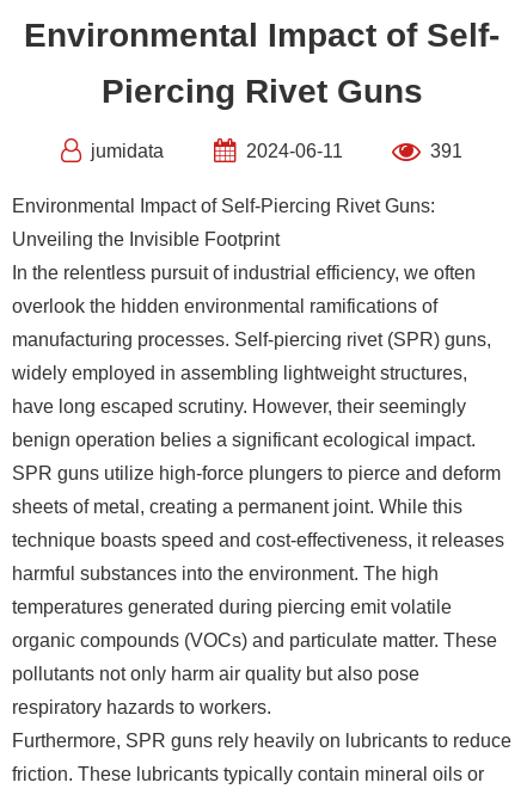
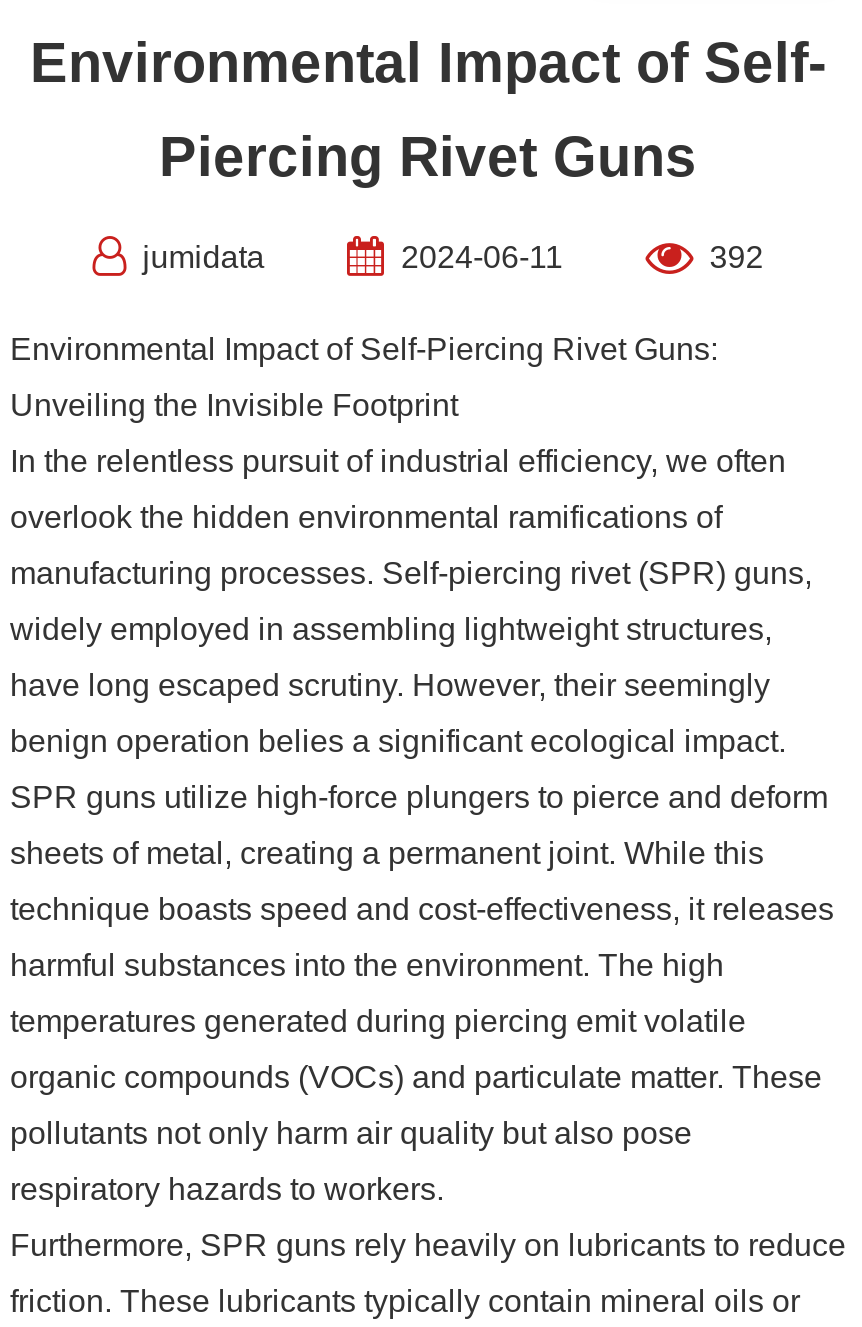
- 391
+ 392
